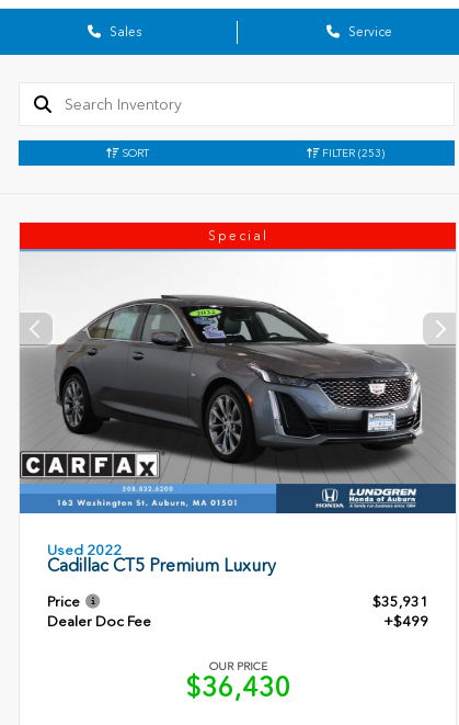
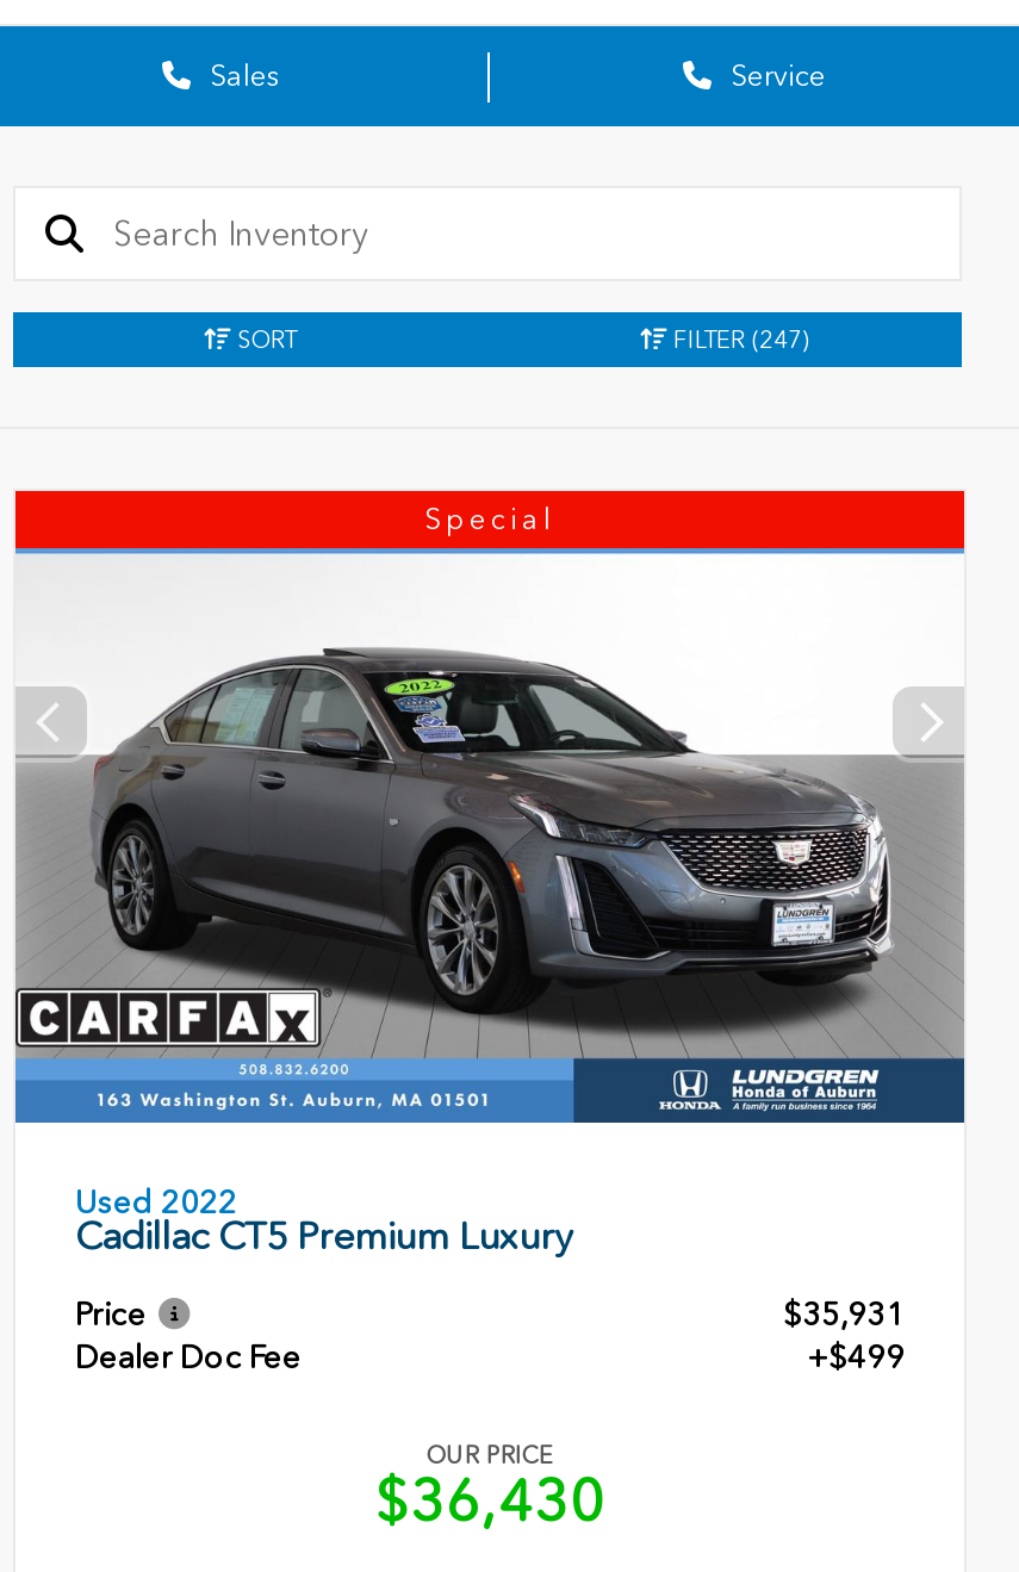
- FILTER (253)
+ FILTER (247)
